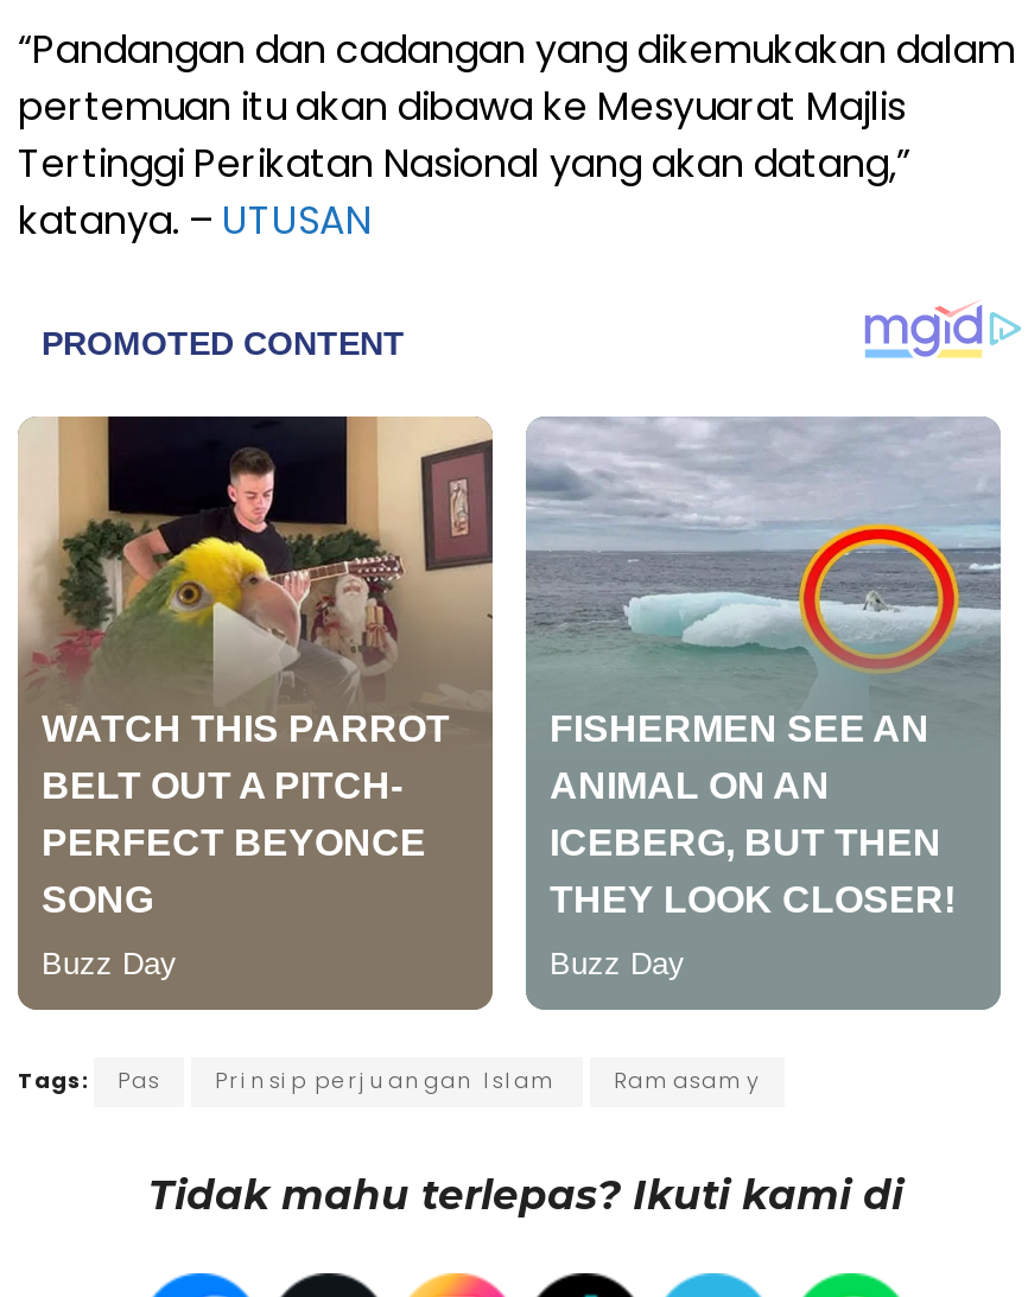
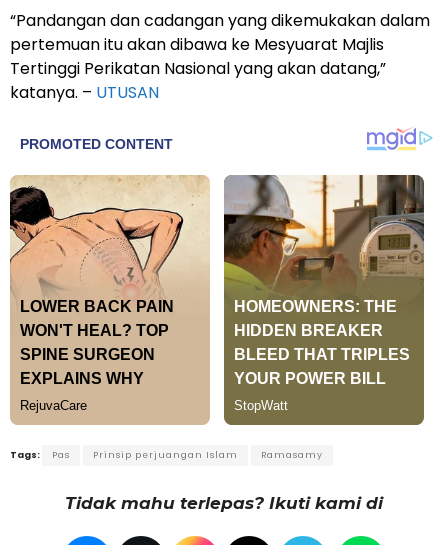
- [image]
+ [image]

- [image]
+ [image]
